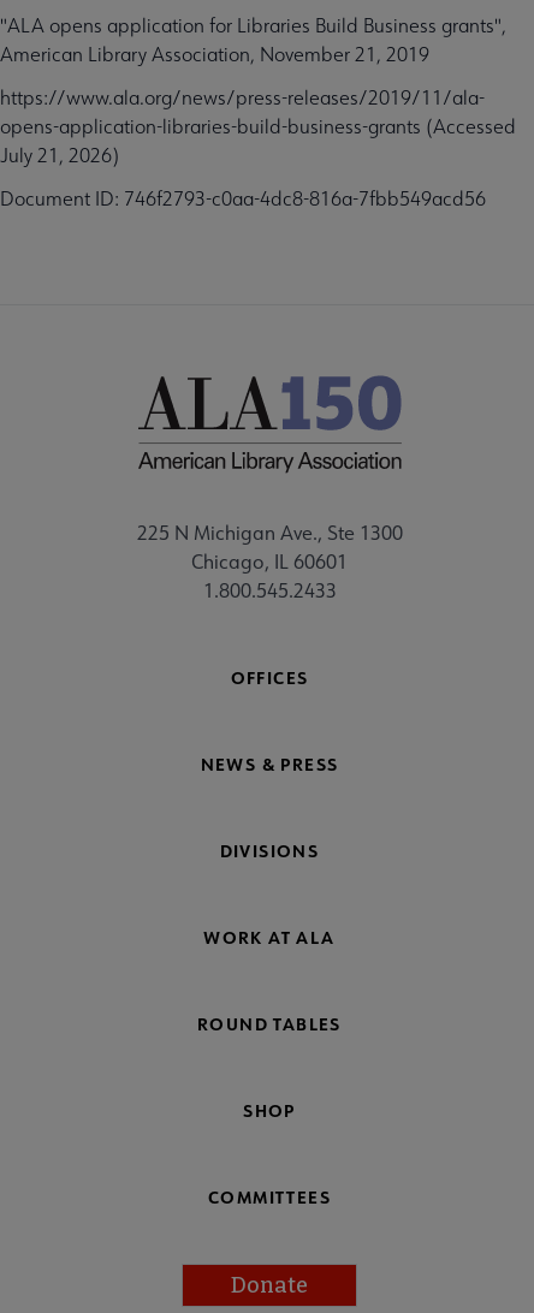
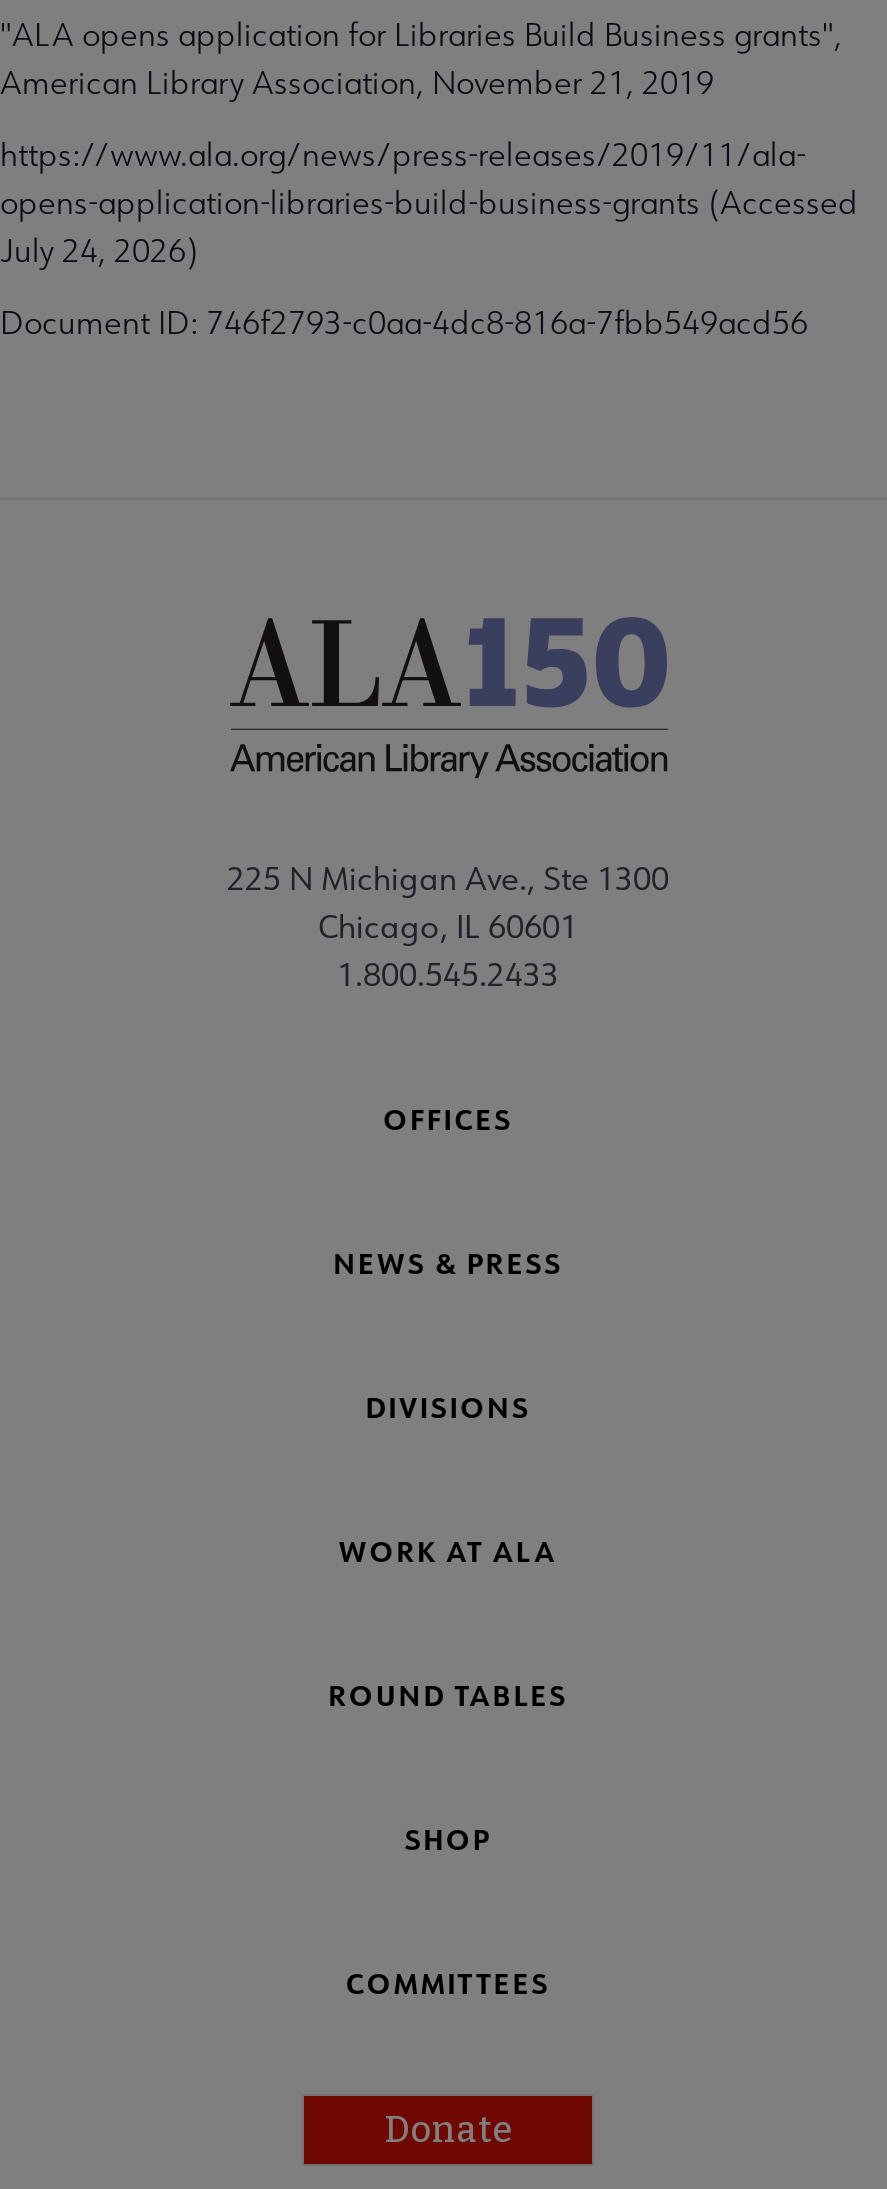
- July 21, 2026)
+ July 24, 2026)
